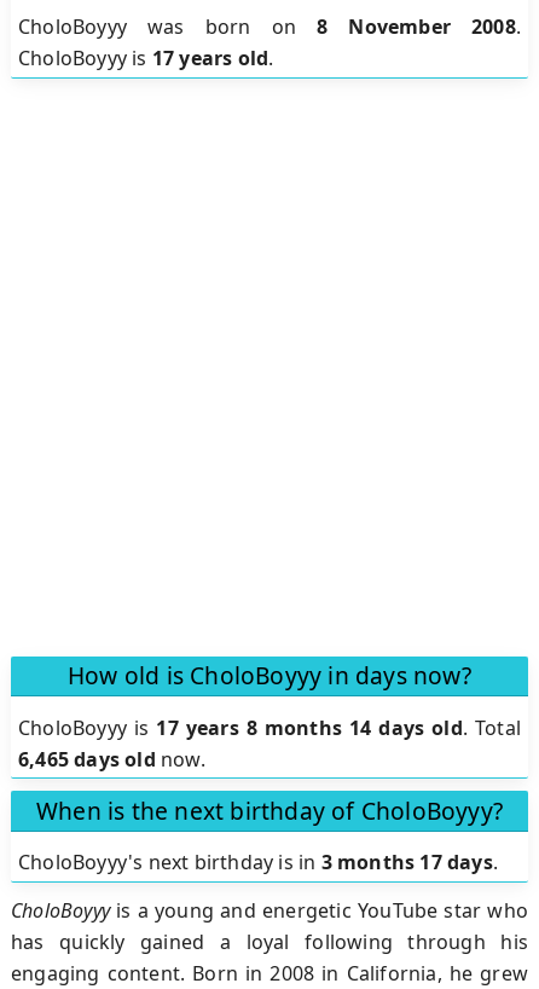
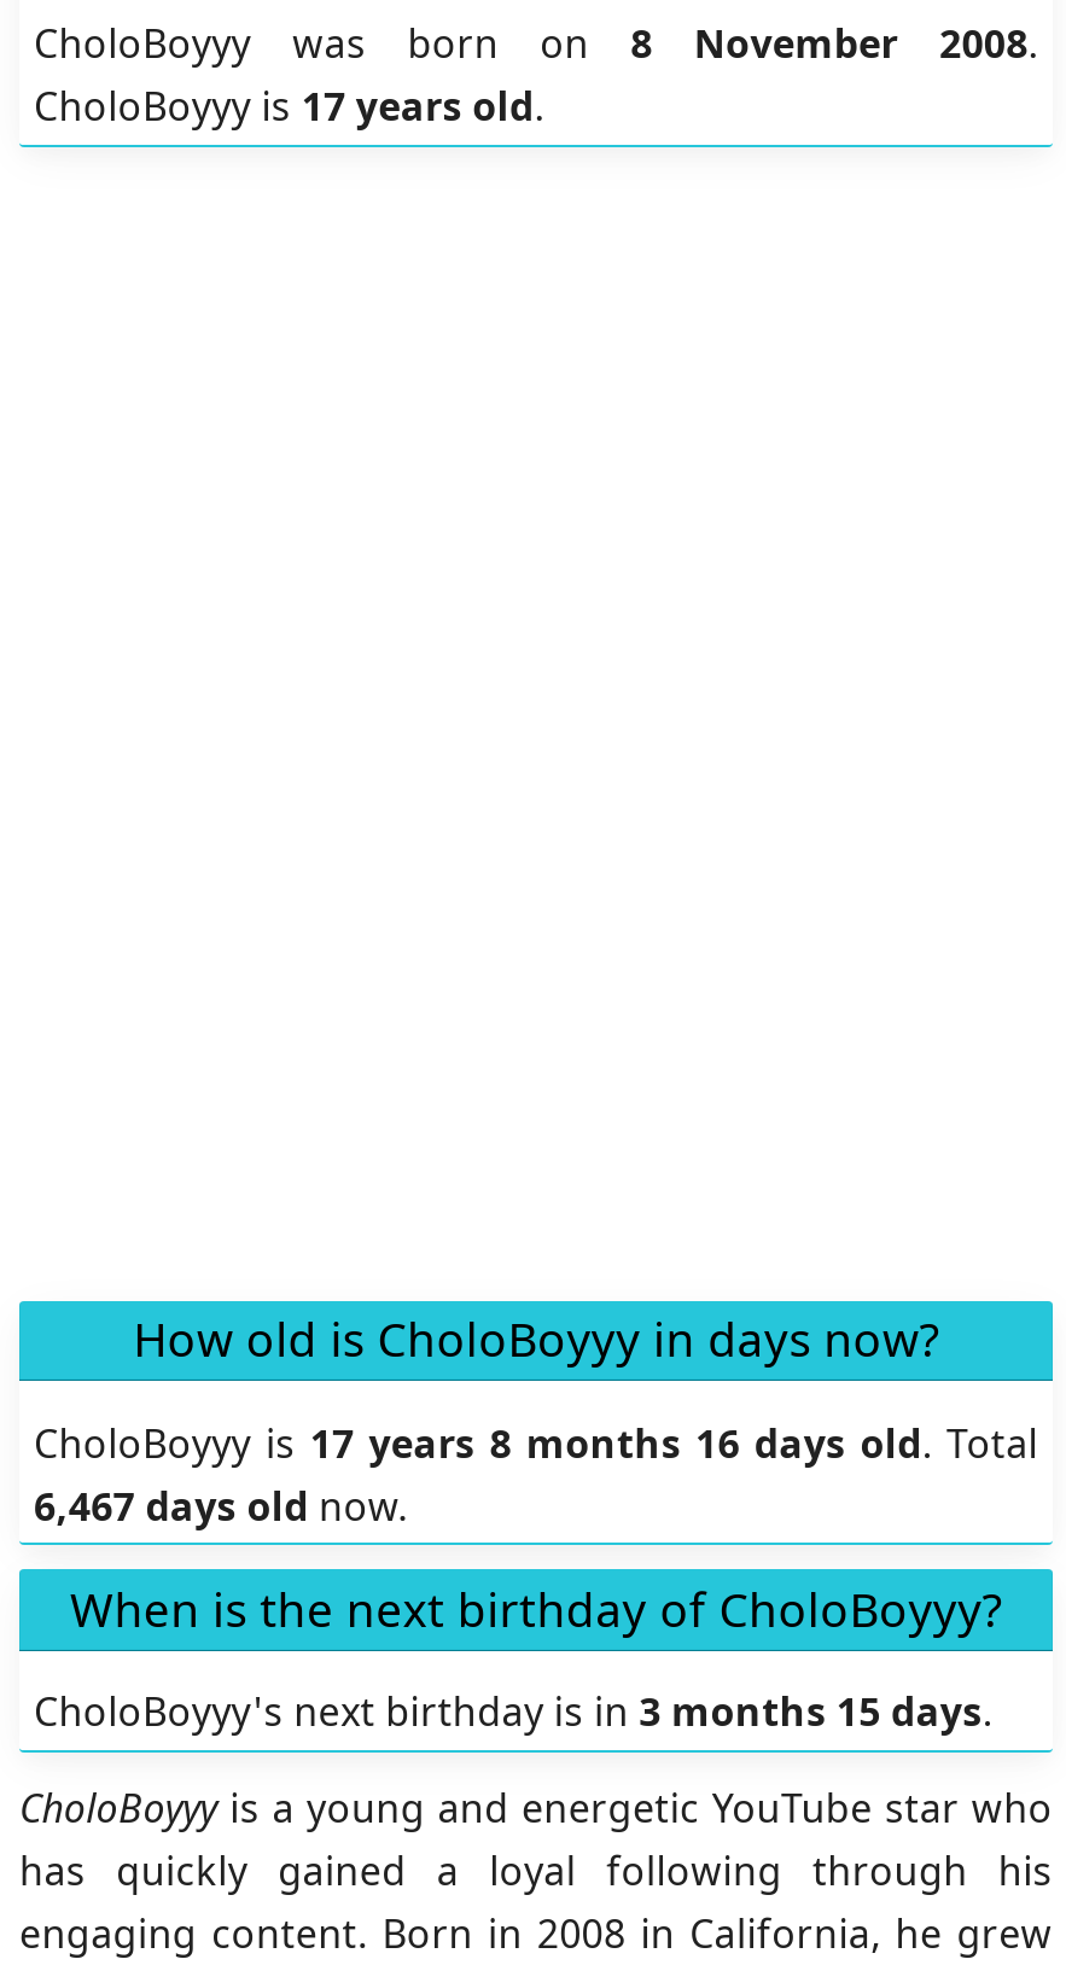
- CholoBoyyy is 17 years 8 months 14 days old. Total
+ CholoBoyyy is 17 years 8 months 16 days old. Total

- 6,465 days old now.
+ 6,467 days old now.

- CholoBoyyy's next birthday is in 3 months 17 days.
+ CholoBoyyy's next birthday is in 3 months 15 days.
